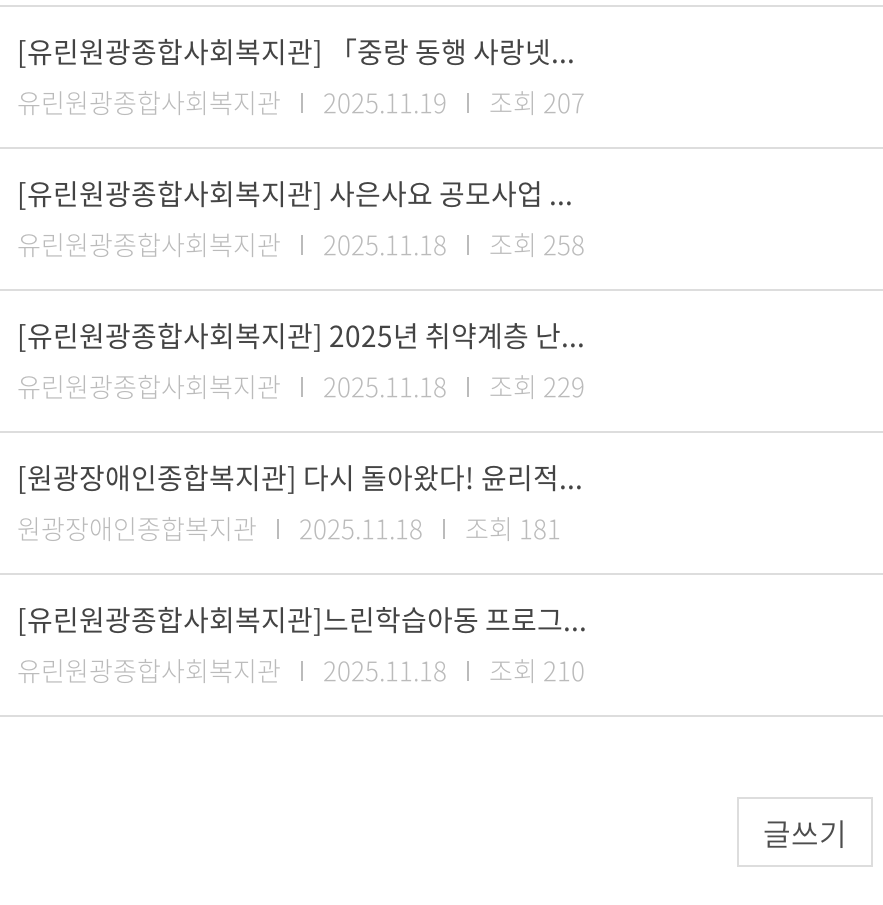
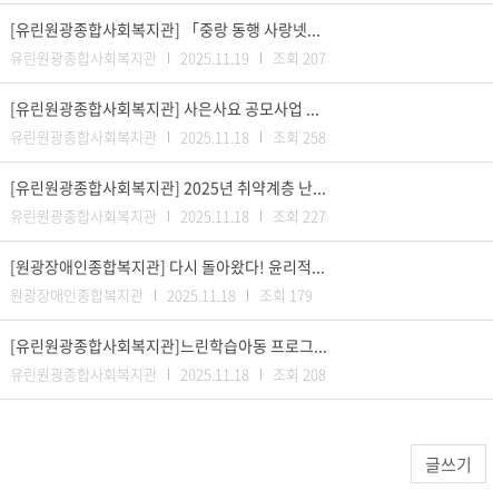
- 유린원광종합사회복지관 2025.11.18 조회 229
+ 유린원광종합사회복지관 2025.11.18 조회 227

- 원광장애인종합복지관 2025.11.18 조회 181
+ 원광장애인종합복지관 2025.11.18 조회 179

- 유린원광종합사회복지관 2025.11.18 조회 210
+ 유린원광종합사회복지관 2025.11.18 조회 208
